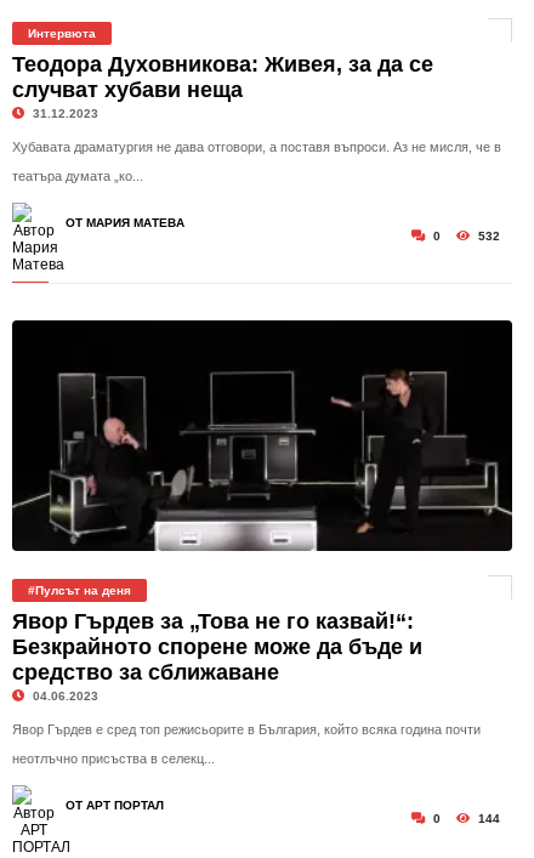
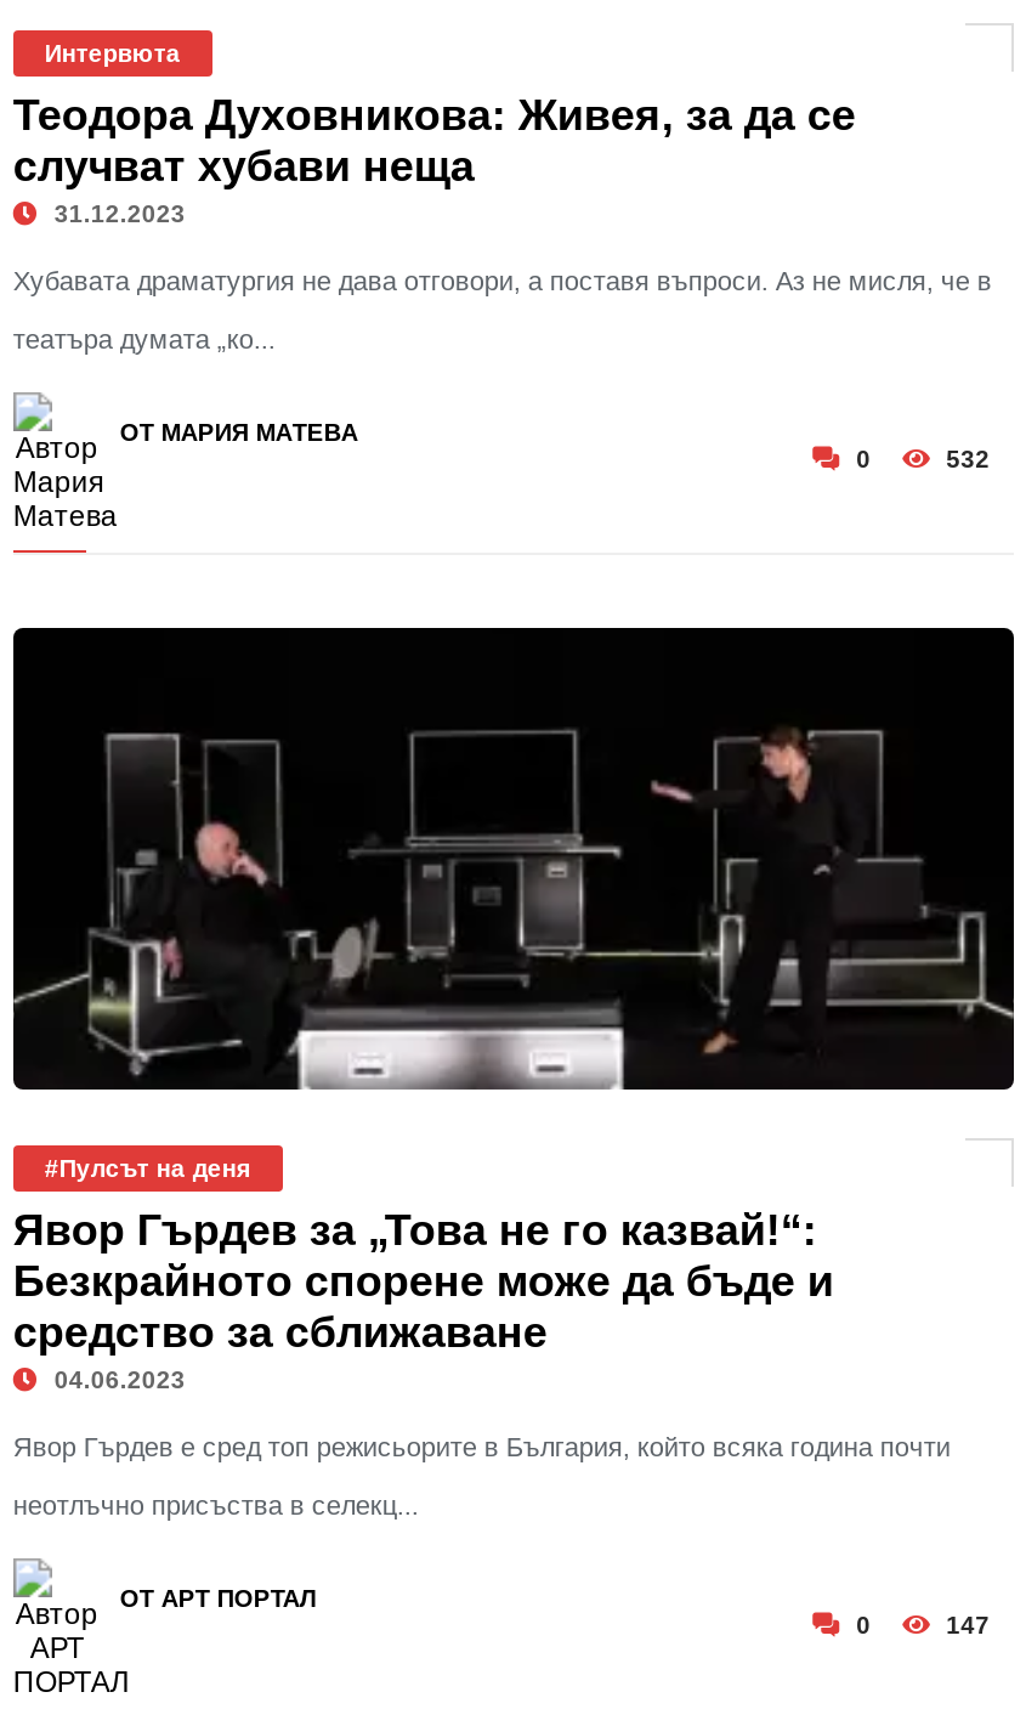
- 144
+ 147
